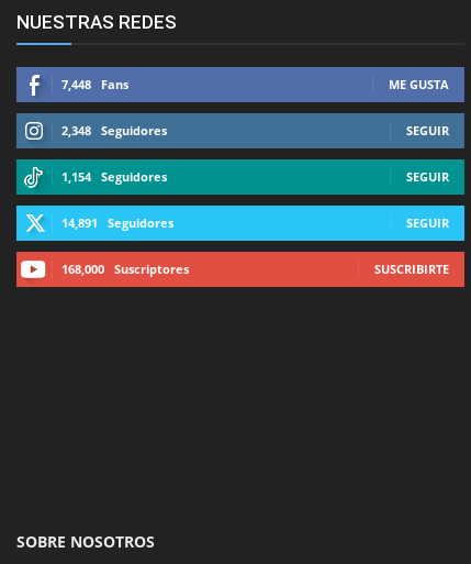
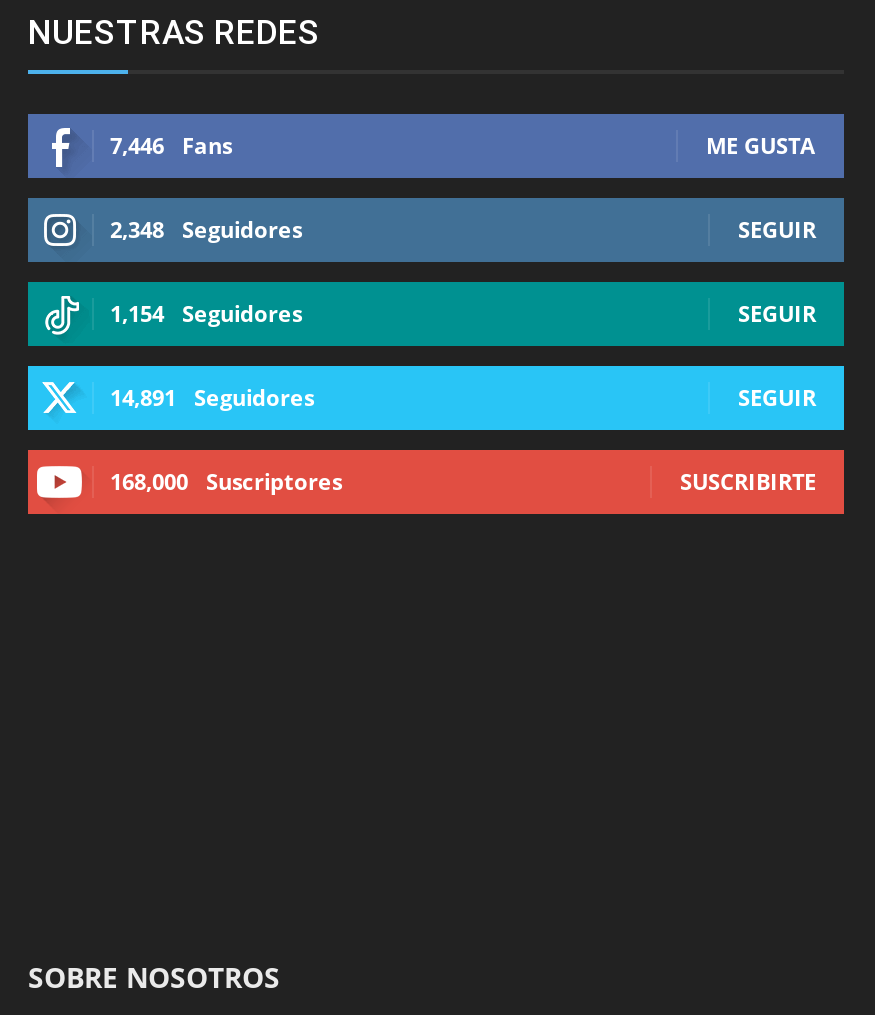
- 7,448 Fans
+ 7,446 Fans
